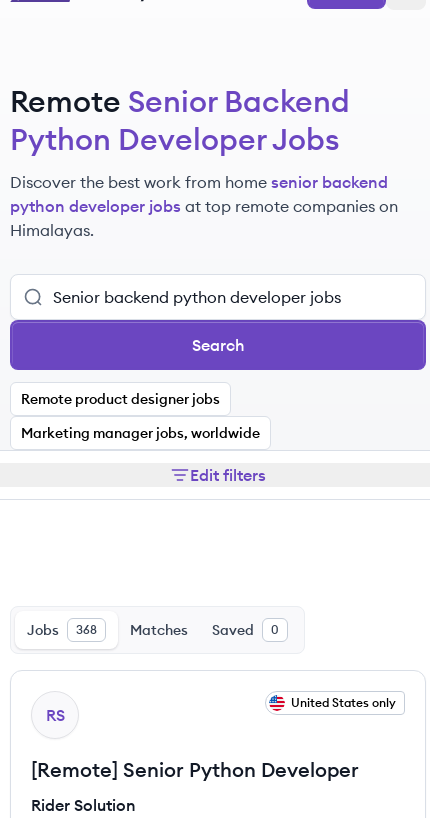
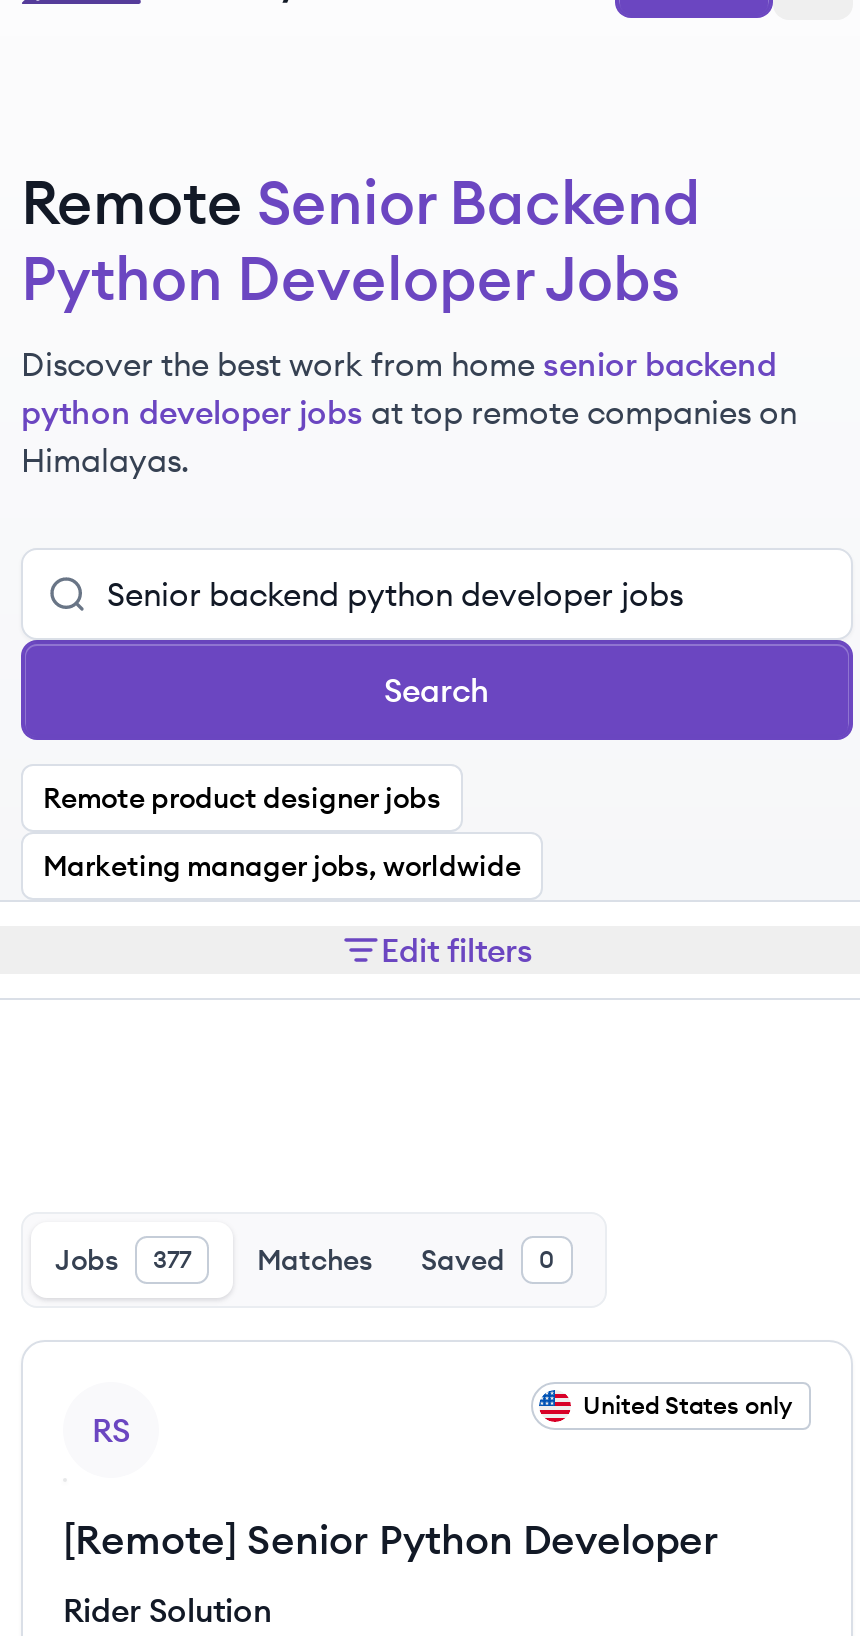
- Jobs 368
+ Jobs 377
